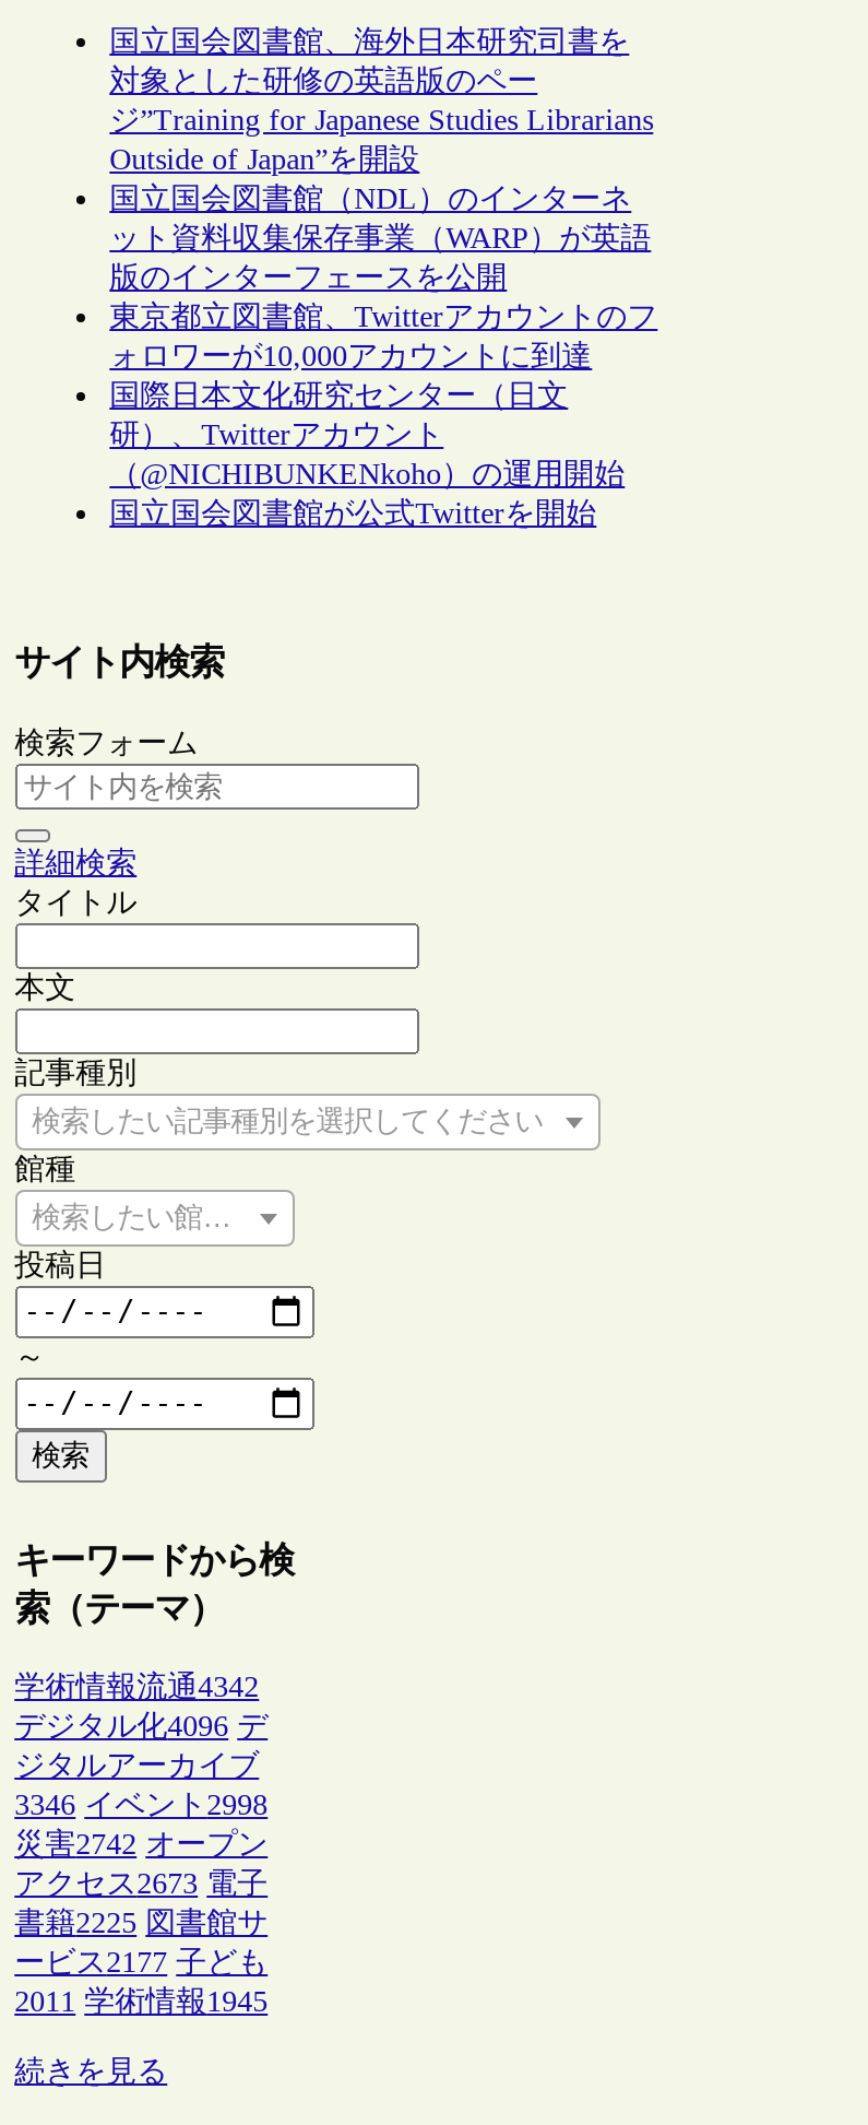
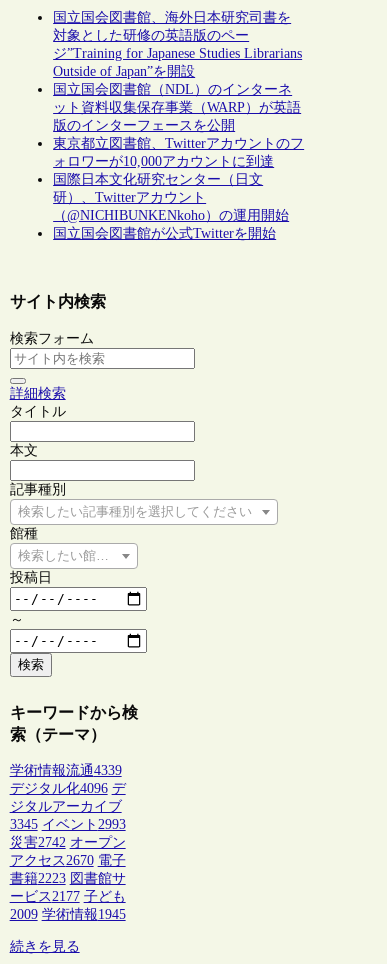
- 学術情報流通4342
+ 学術情報流通4339

- 3346 イベント2998
+ 3345 イベント2993

- アクセス2673 電子
+ アクセス2670 電子

- 書籍2225 図書館サ
+ 書籍2223 図書館サ

- 2011 学術情報1945
+ 2009 学術情報1945
